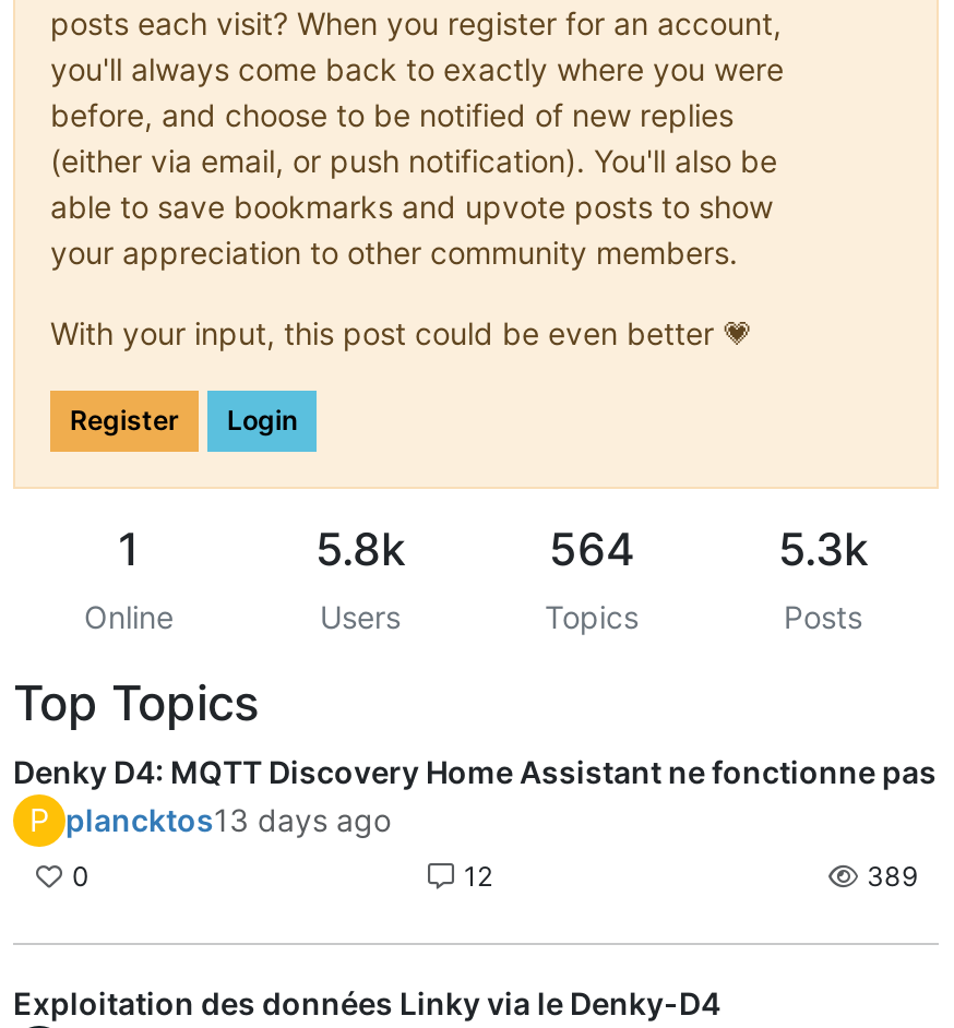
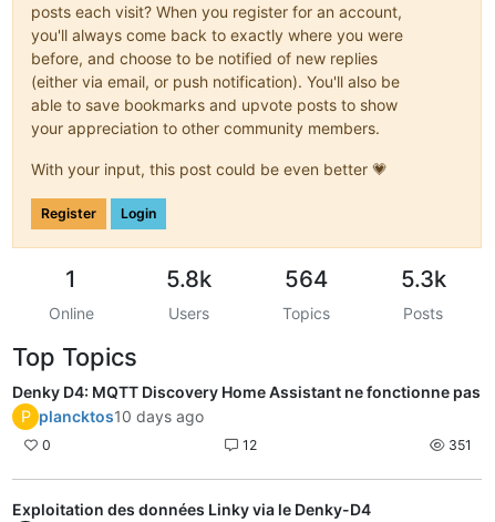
- P plancktos13 days ago
+ P plancktos10 days ago

- 389
+ 351
